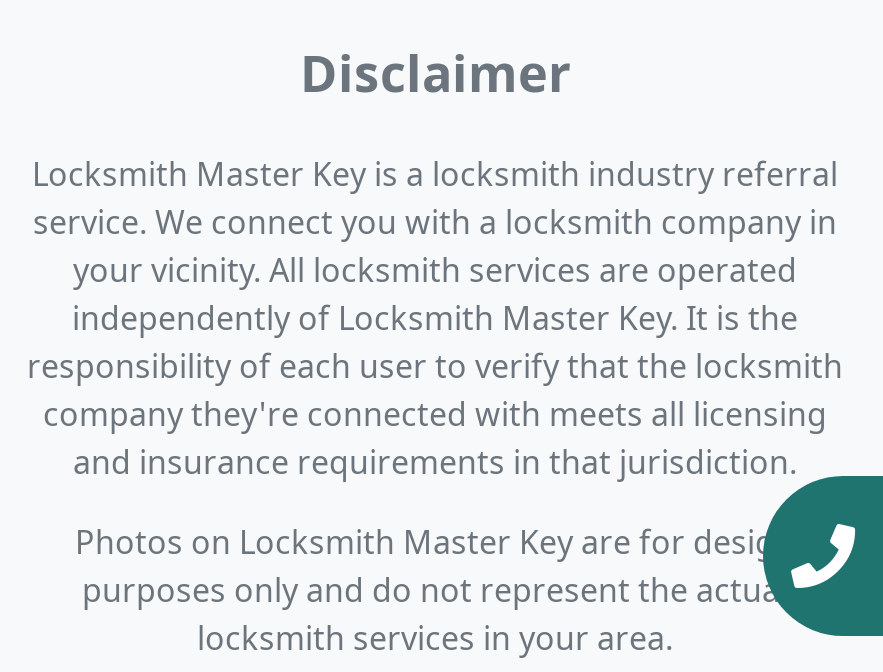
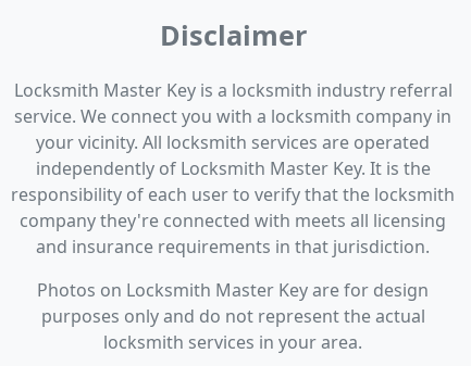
- [image]
